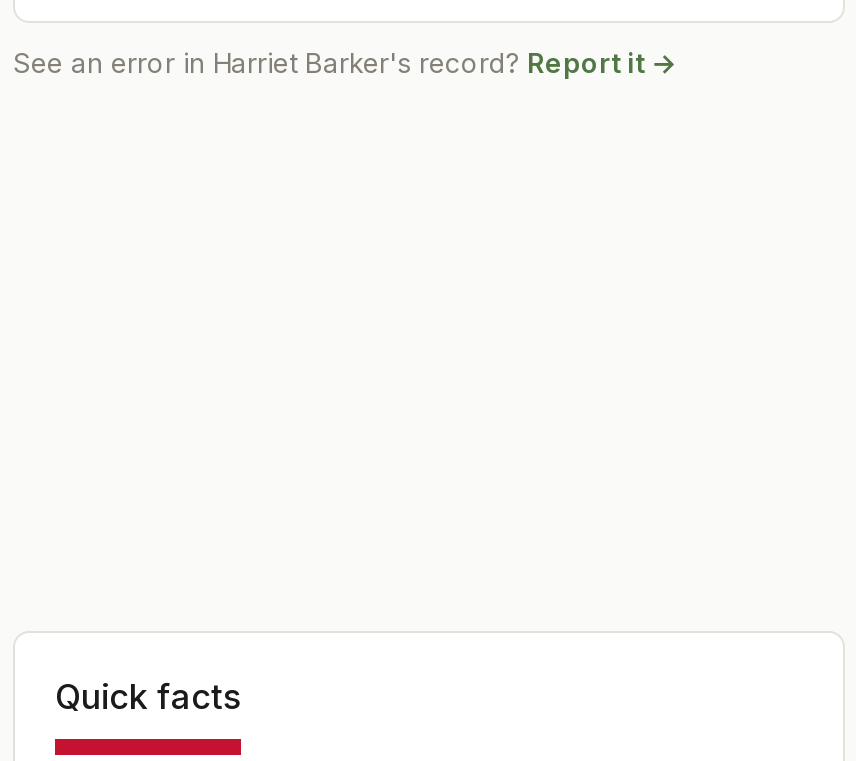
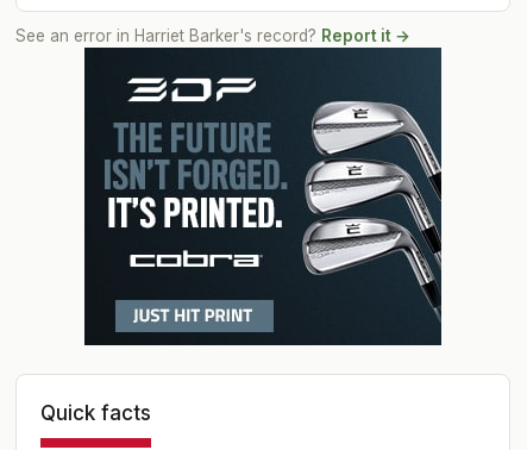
+ [image]
